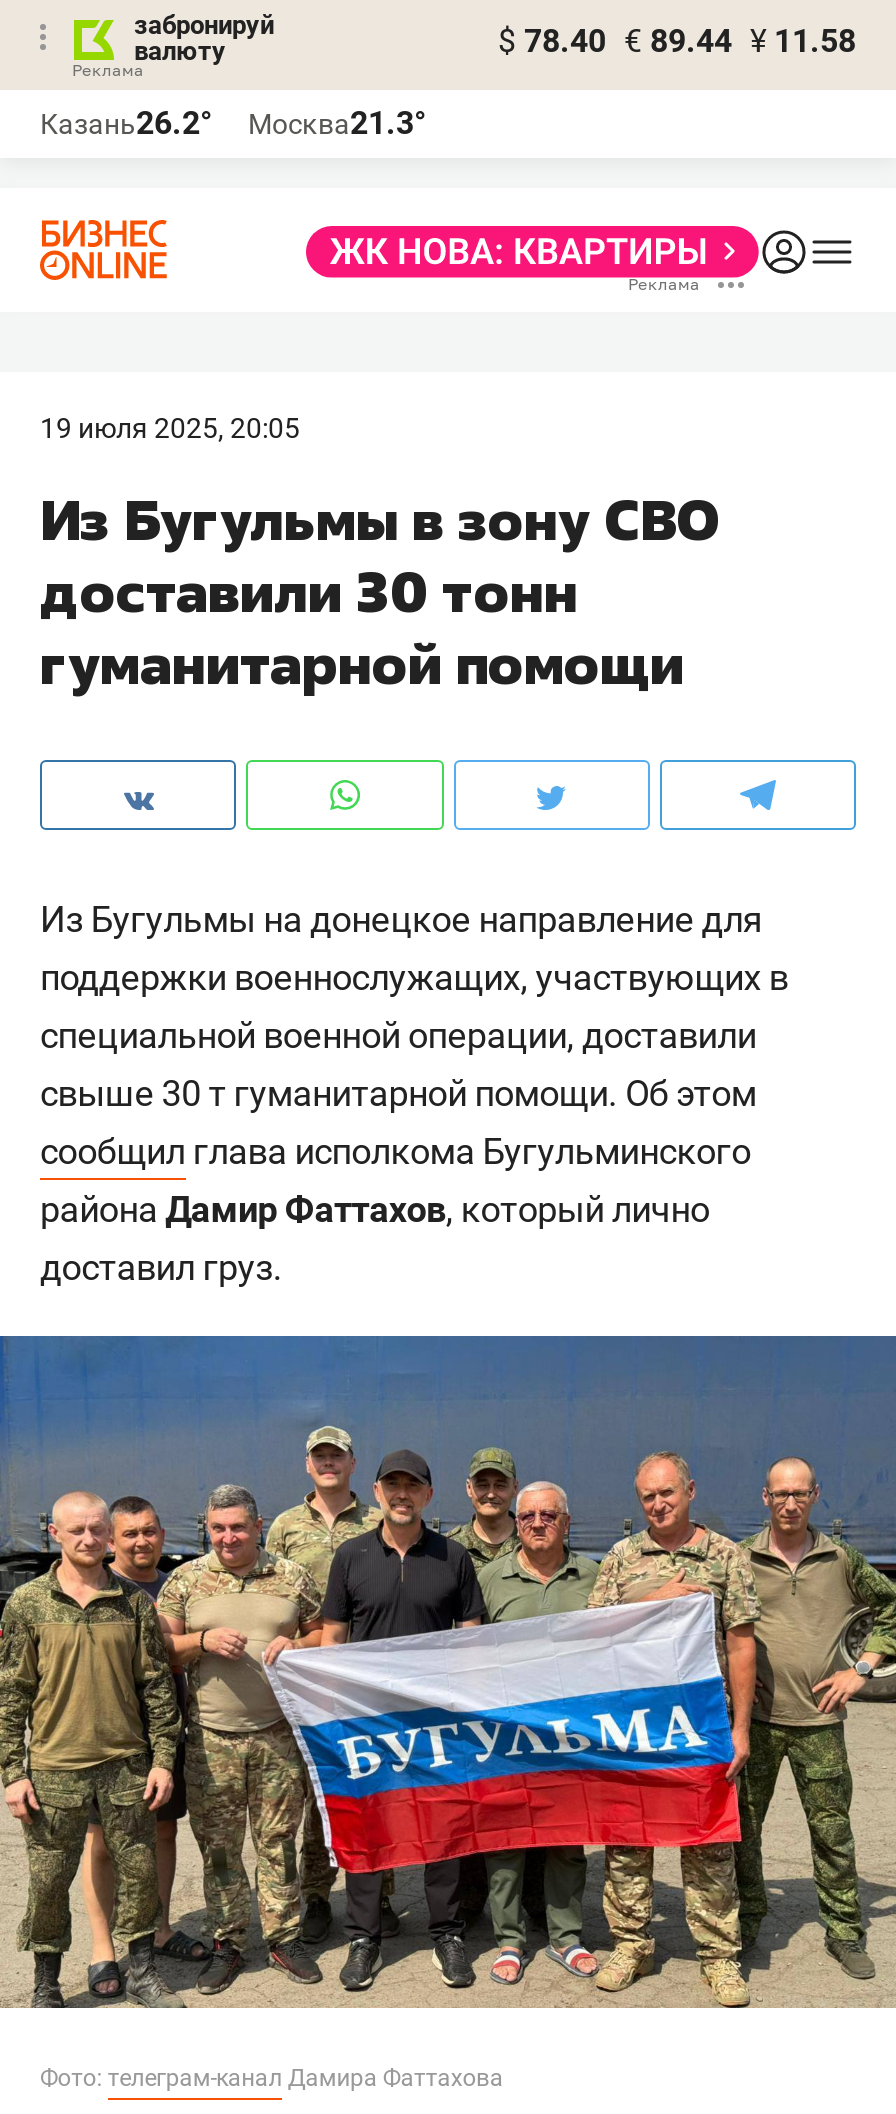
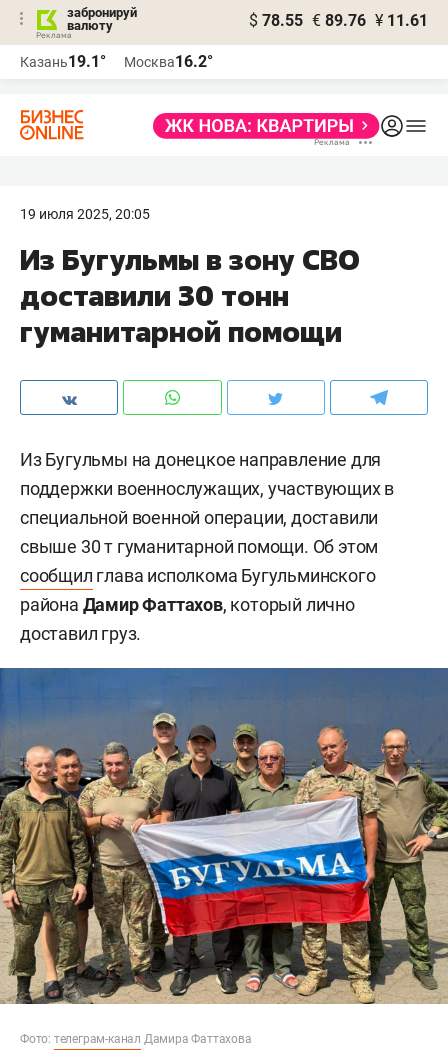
- $ 78.40 € 89.44 ¥ 11.58
+ $ 78.55 € 89.76 ¥ 11.61

- Казань26.2°
+ Казань19.1°

- Москва21.3°
+ Москва16.2°
